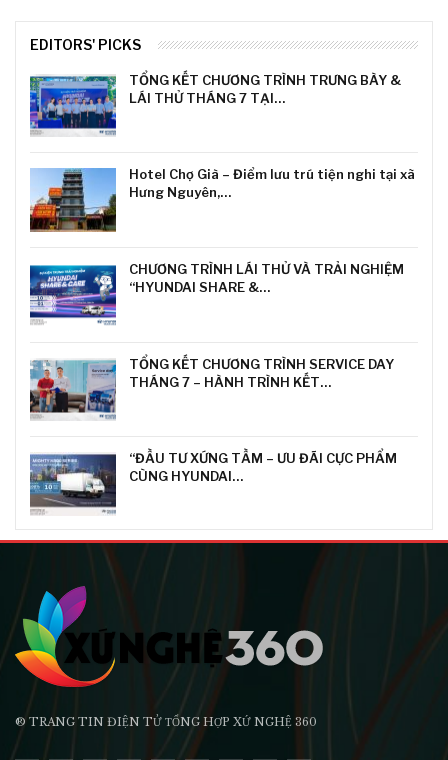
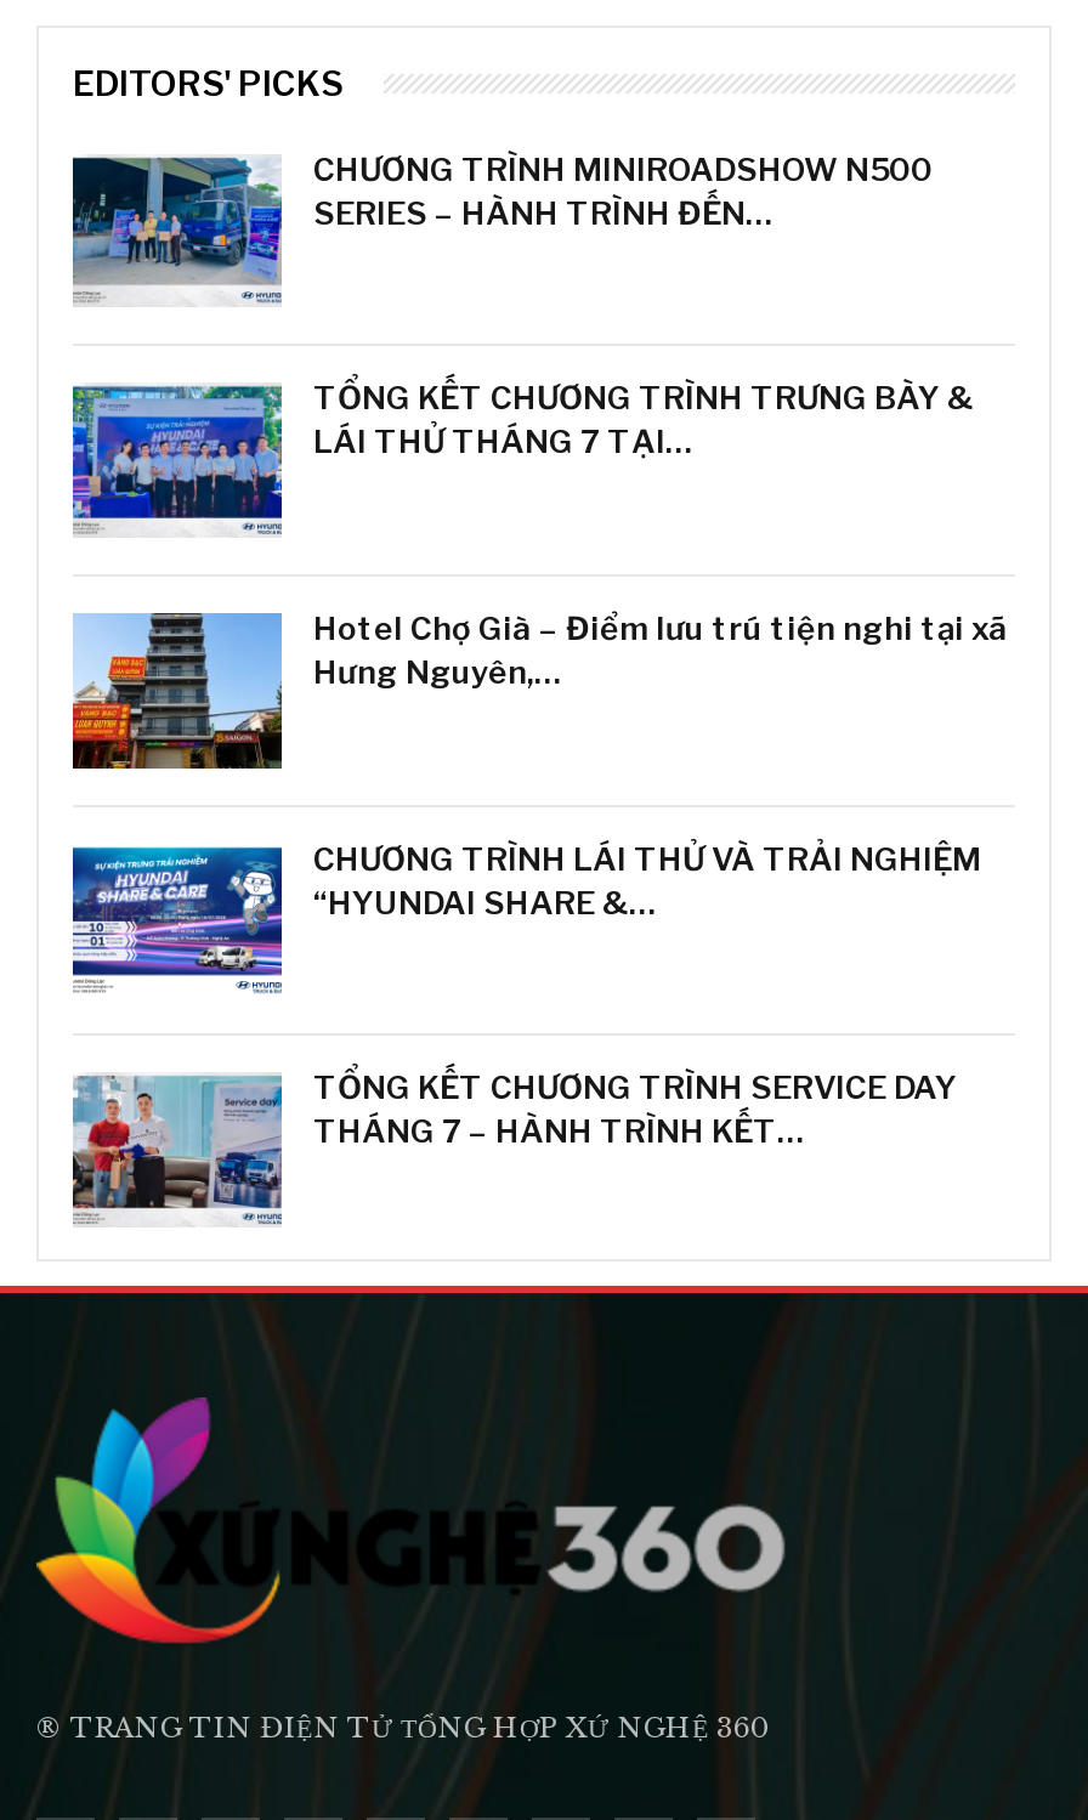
+ [image]
+ CHƯƠNG TRÌNH MINIROADSHOW N500
+ SERIES – HÀNH TRÌNH ĐẾN…

moved down: [image] | TỔNG KẾT CHƯƠNG TRÌNH TRƯNG BÀY & | LÁI THỬ THÁNG 7 TẠI… | ... | TỔNG KẾT CHƯƠNG TRÌNH SERVICE DAY | THÁNG 7 – HÀNH TRÌNH KẾT…

- [image]
- “ĐẦU TƯ XỨNG TẦM – ƯU ĐÃI CỰC PHẨM
- CÙNG HYUNDAI…
